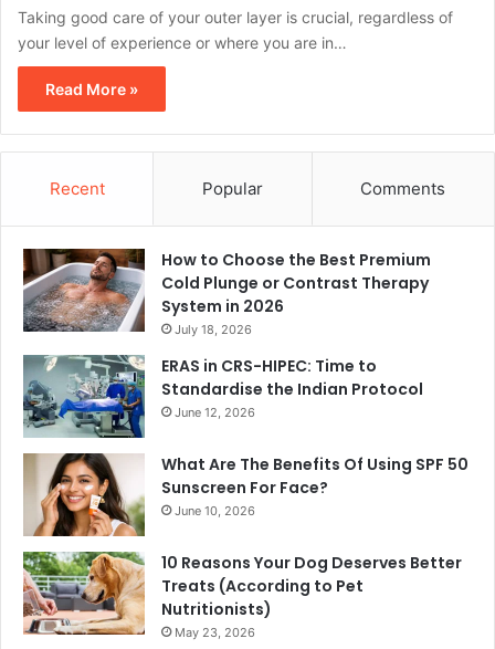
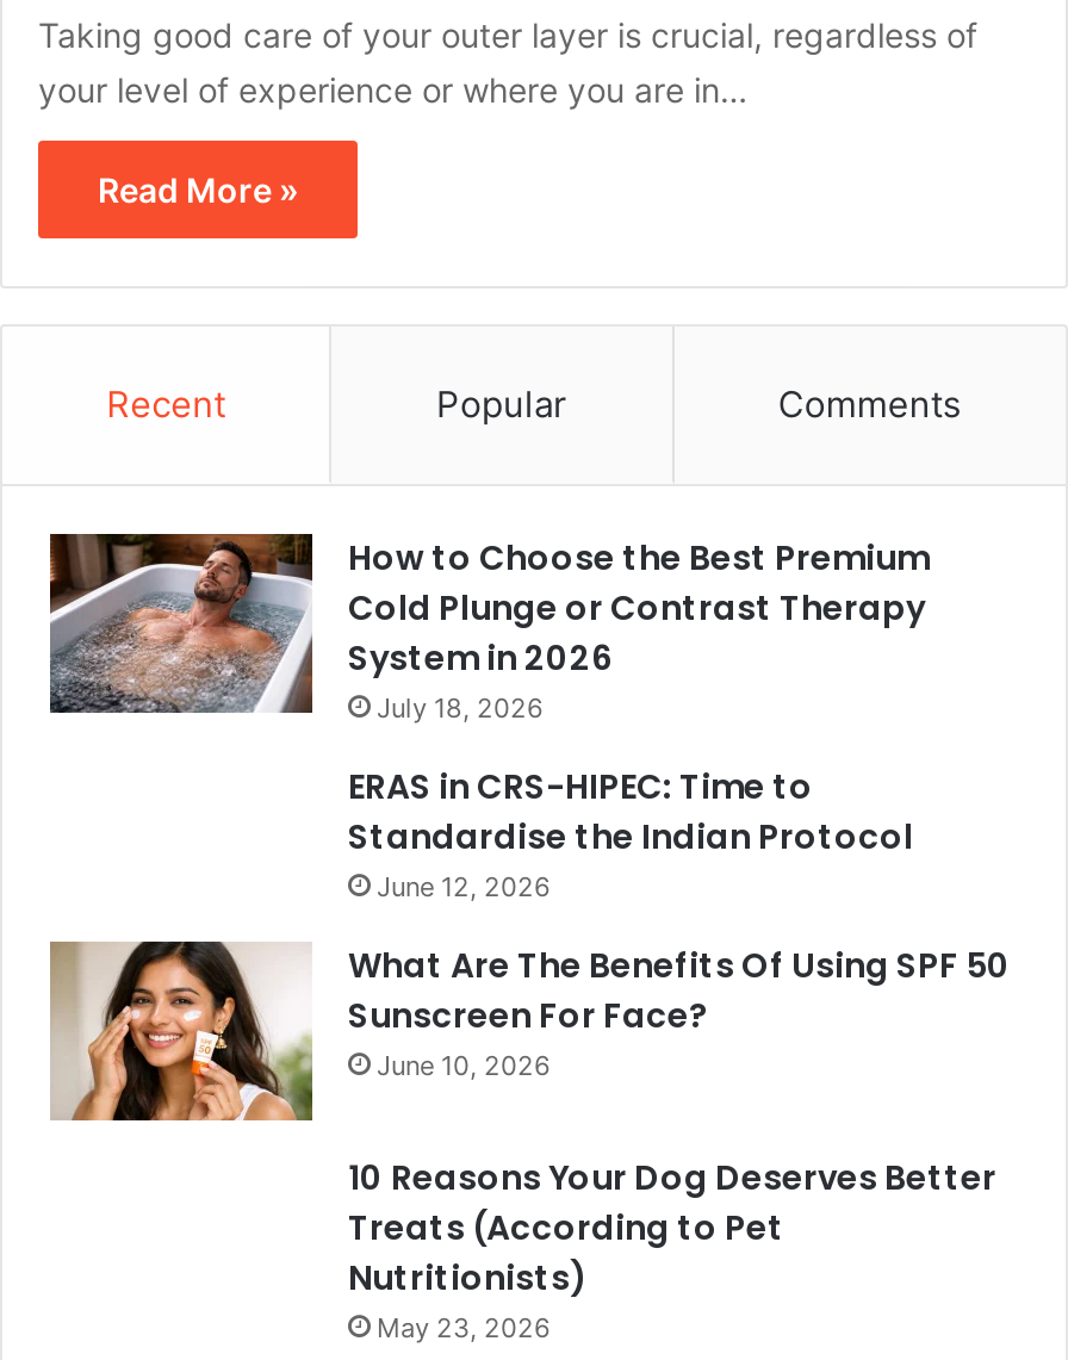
- [image]

- [image]
